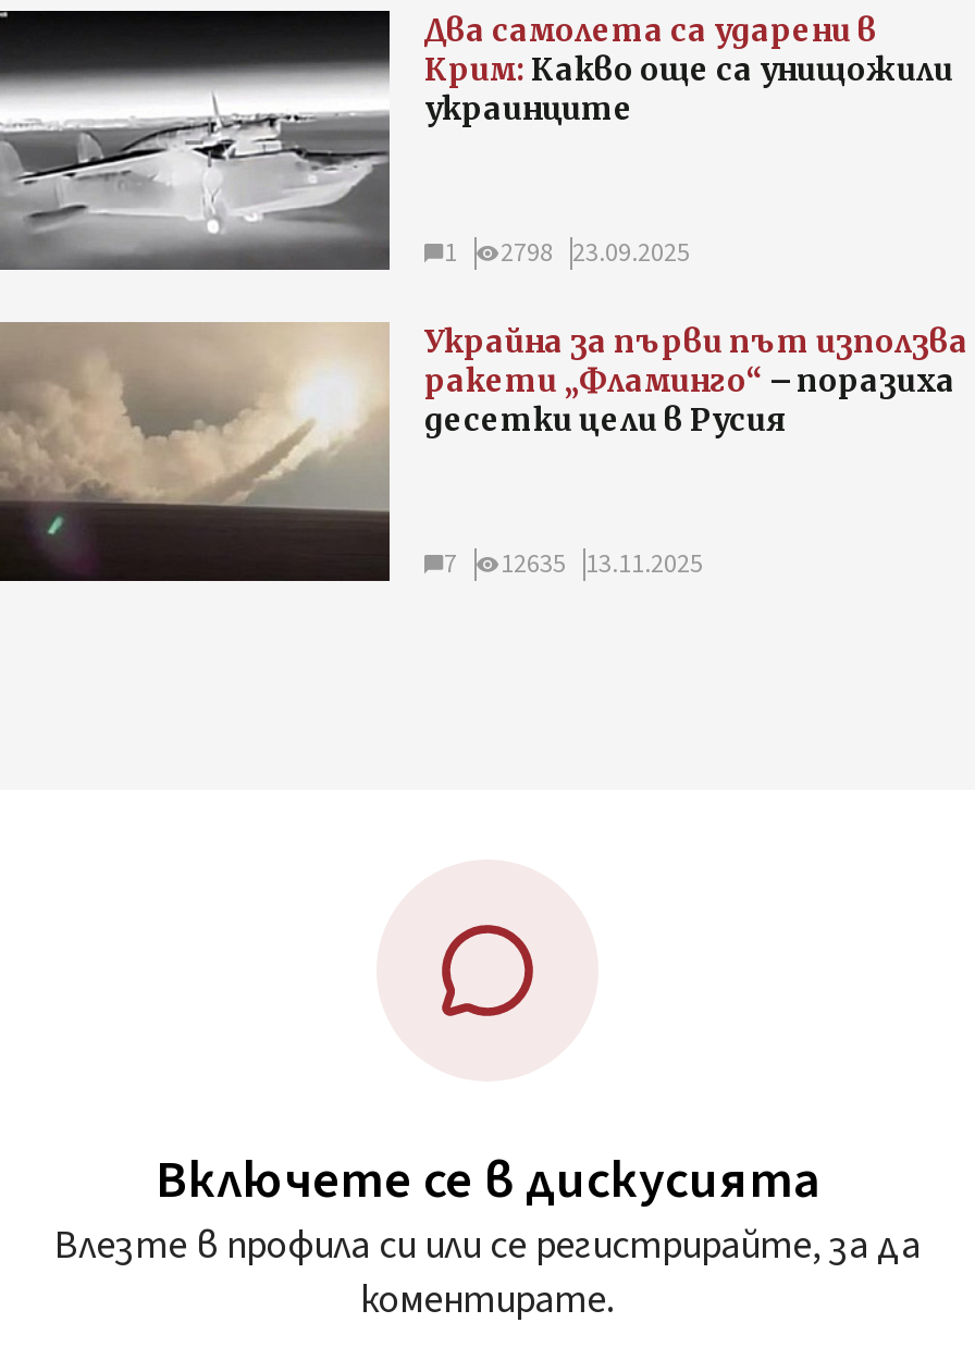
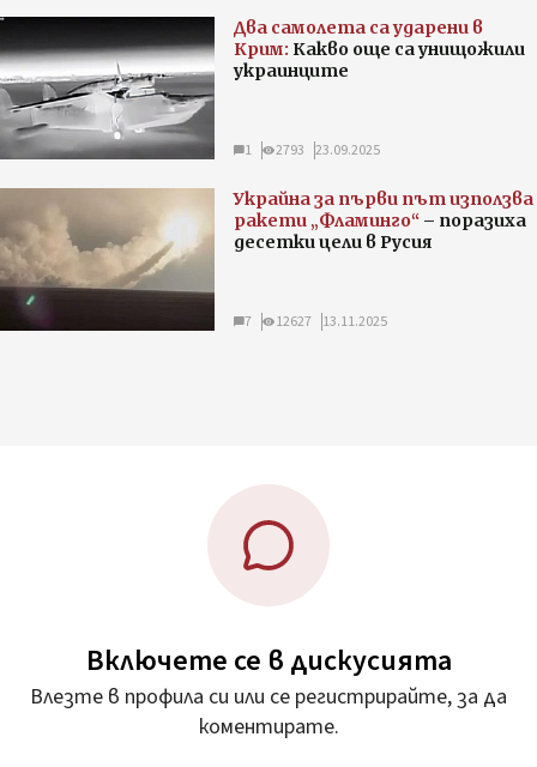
- 1 2798 23.09.2025
+ 1 2793 23.09.2025

- 7 12635 13.11.2025
+ 7 12627 13.11.2025
